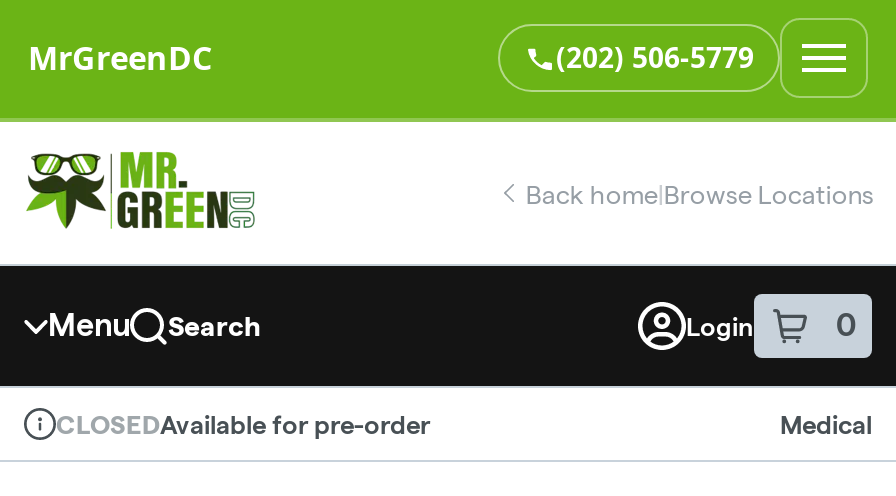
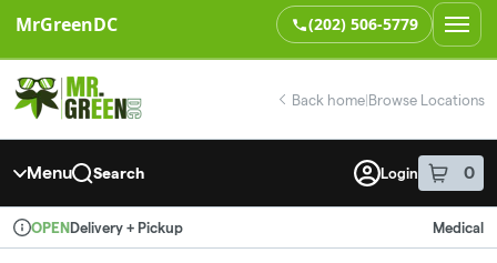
- CLOSEDAvailable for pre-order
+ OPENDelivery + Pickup
